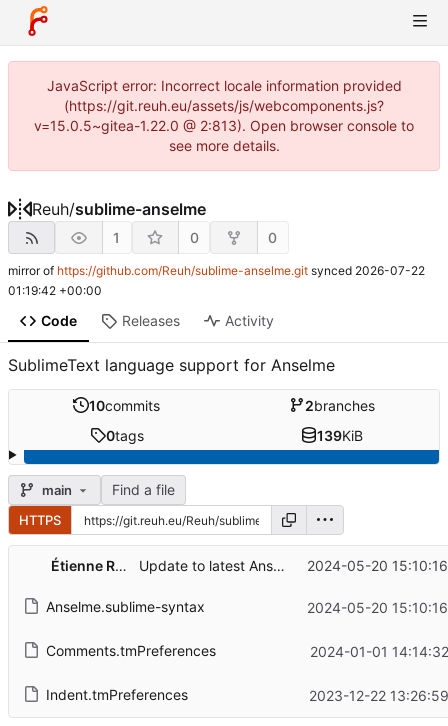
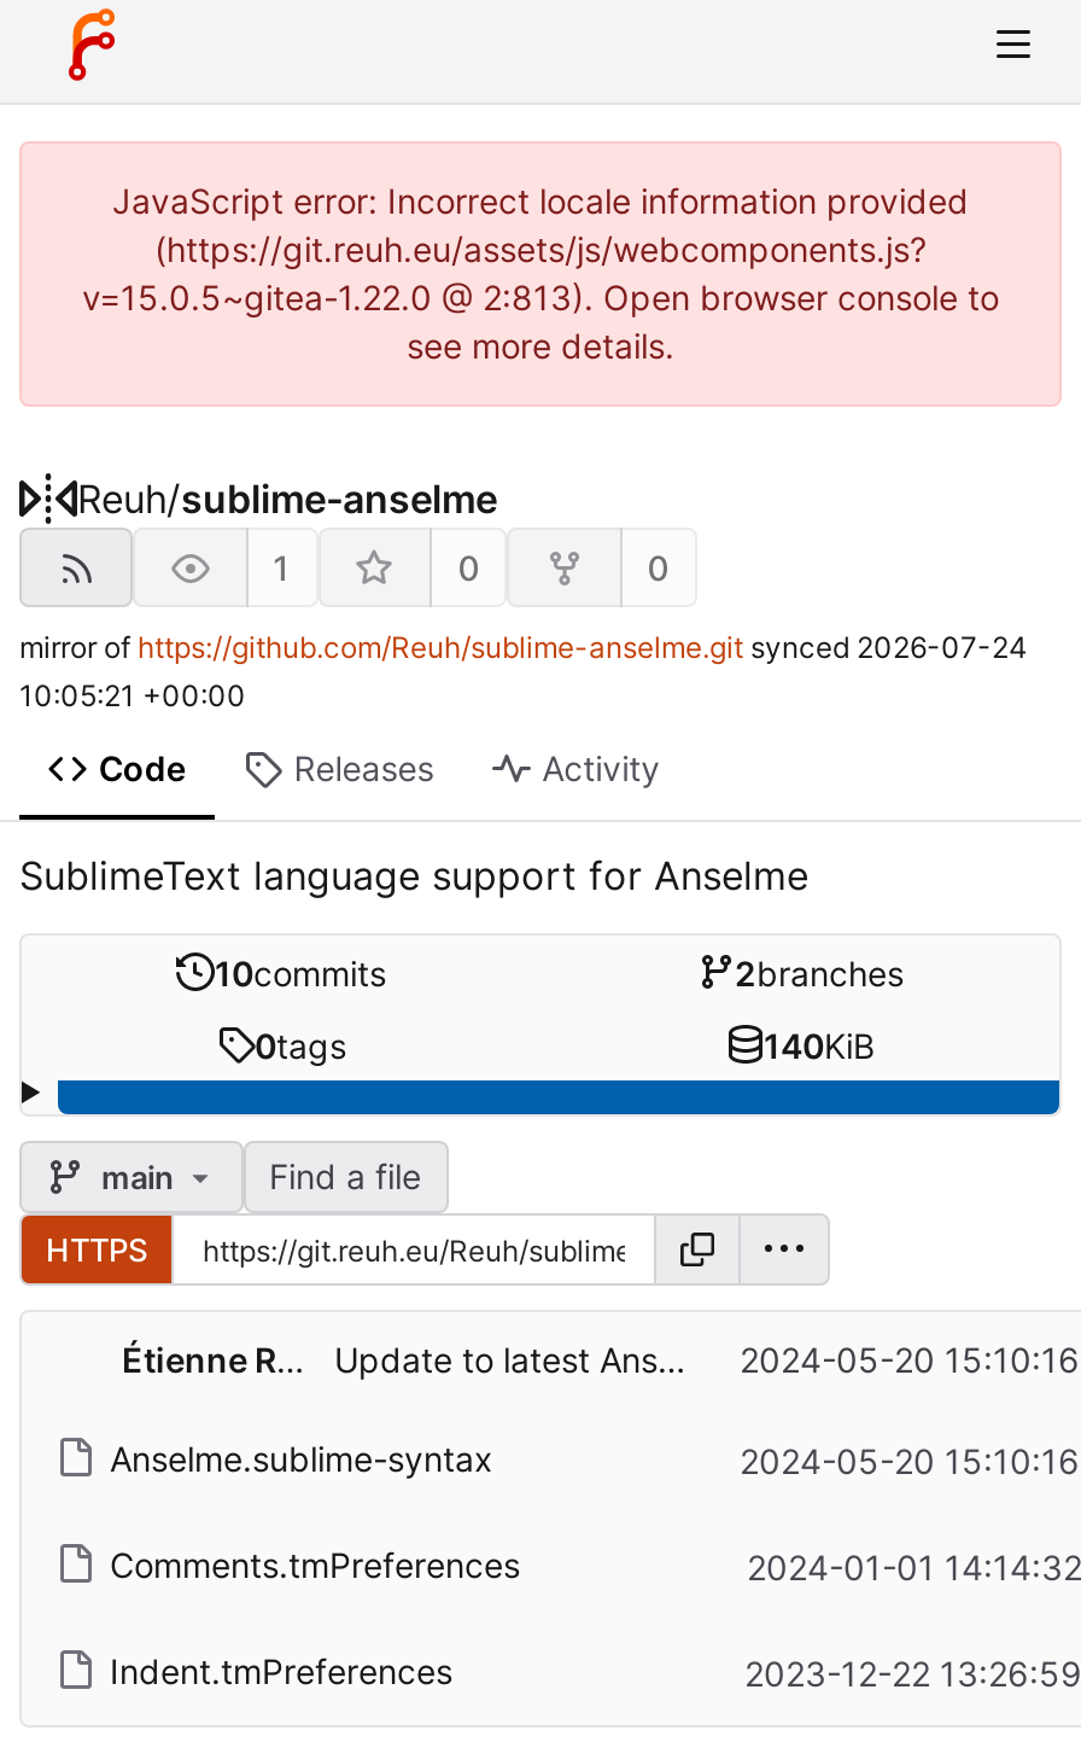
- mirror of https://github.com/Reuh/sublime-anselme.git synced 2026-07-22
+ mirror of https://github.com/Reuh/sublime-anselme.git synced 2026-07-24

- 01:19:42 +00:00
+ 10:05:21 +00:00

- 139KiB
+ 140KiB
